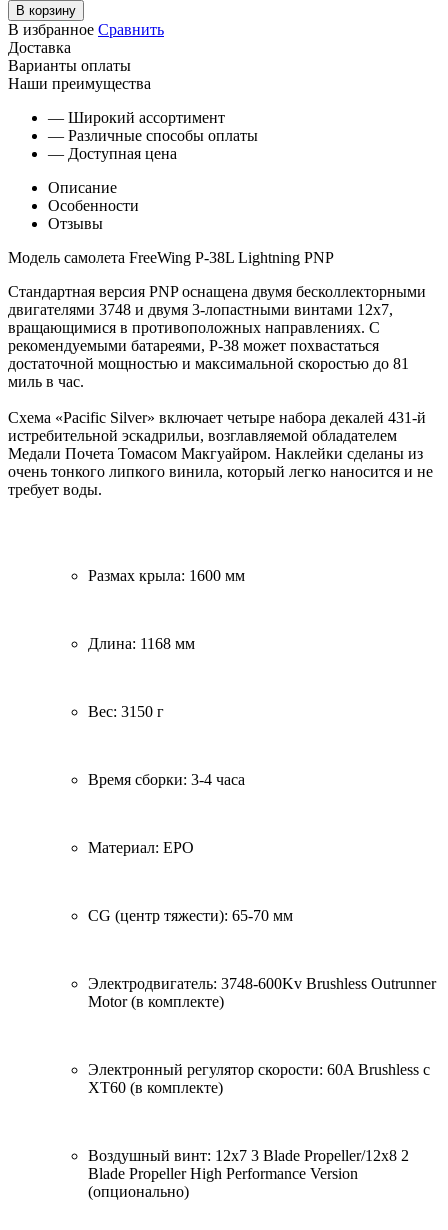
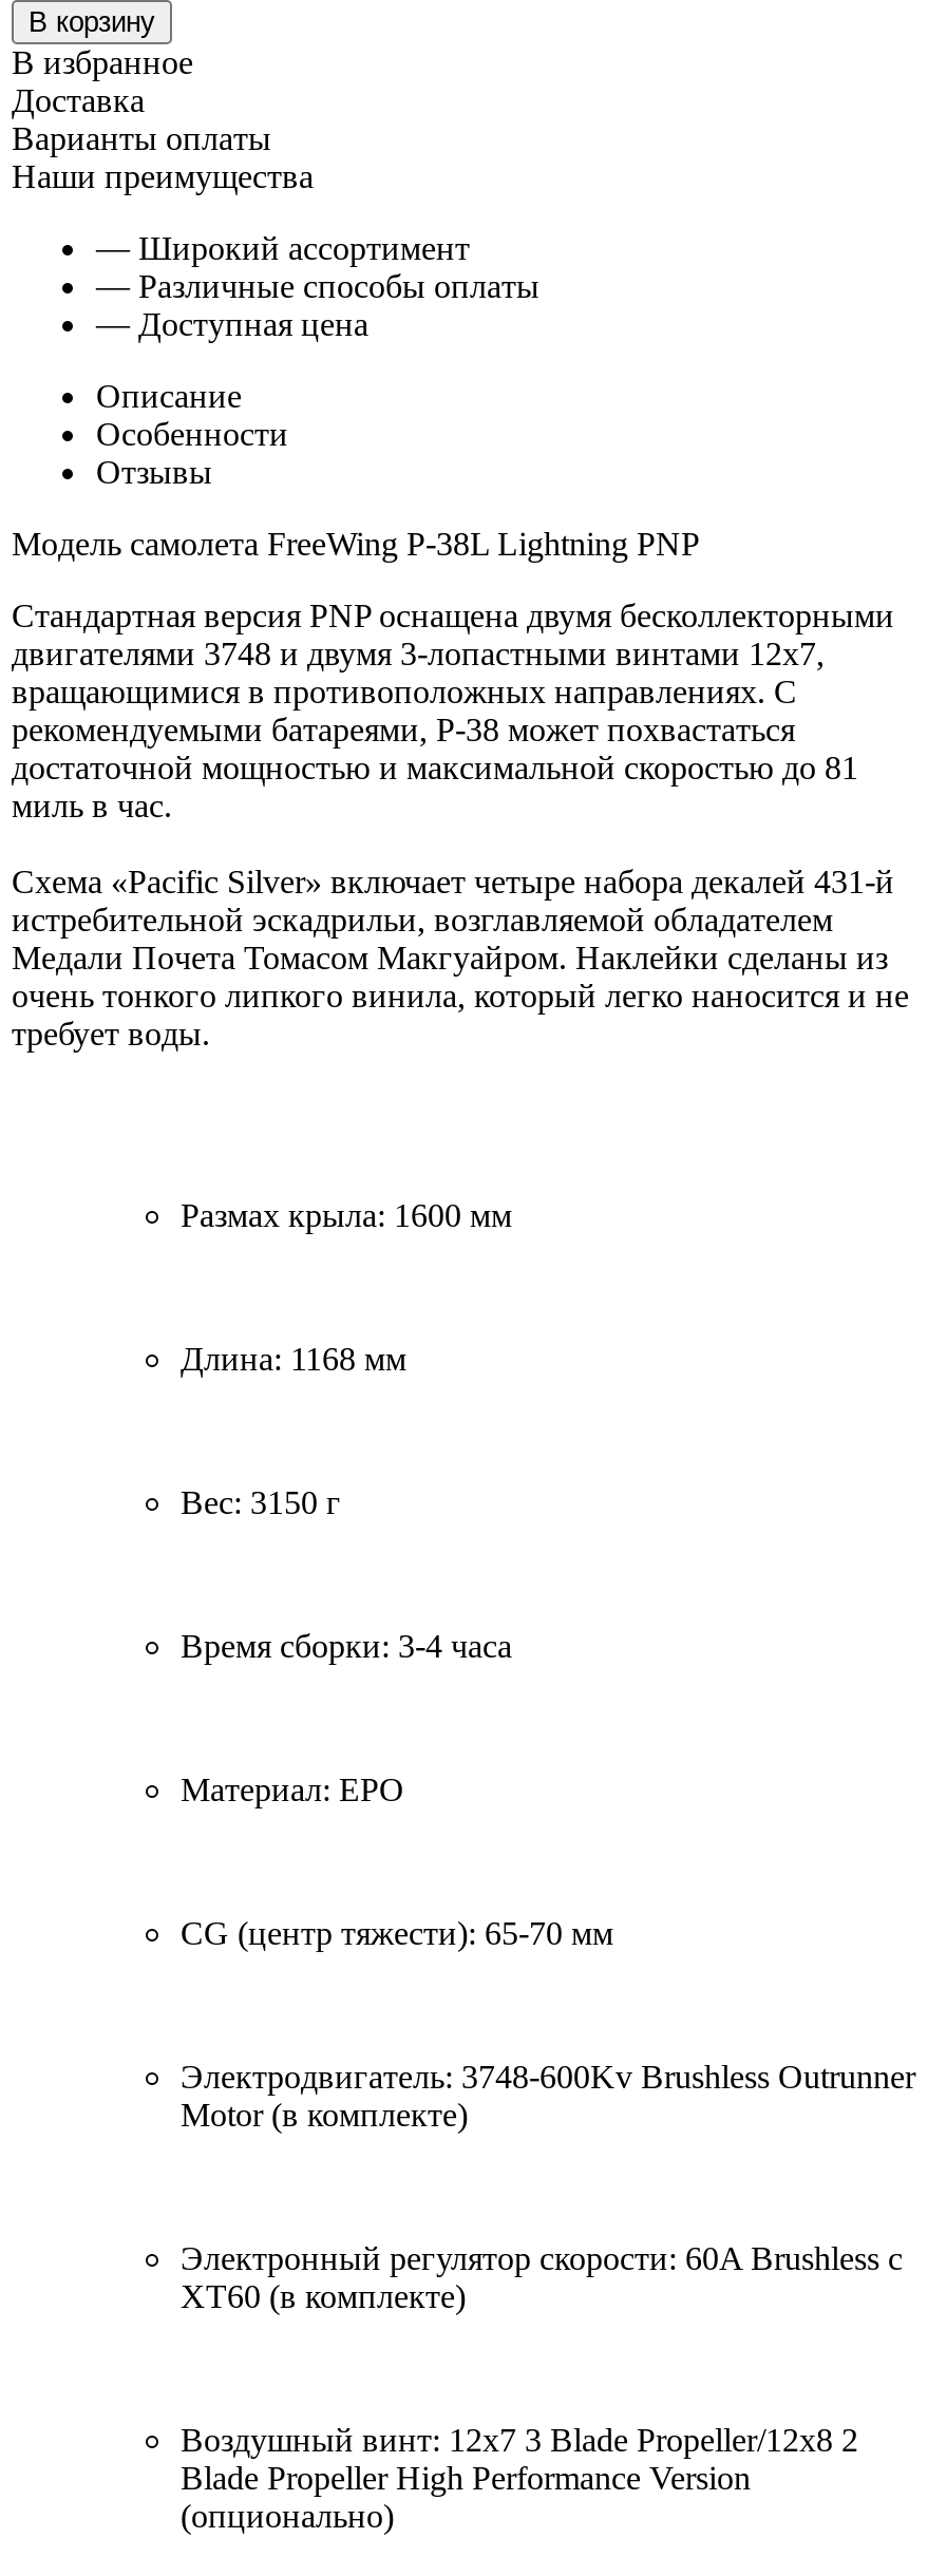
- В избранное Сравнить
+ В избранное
